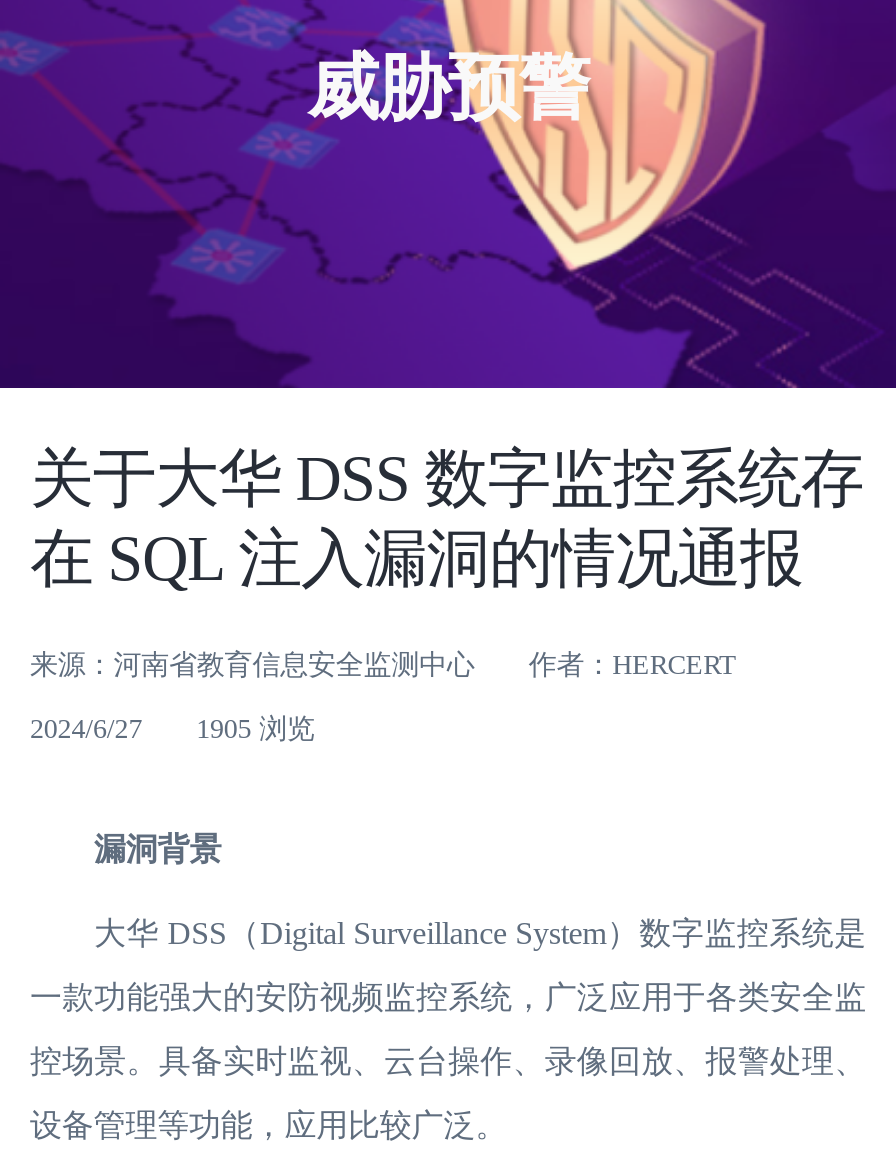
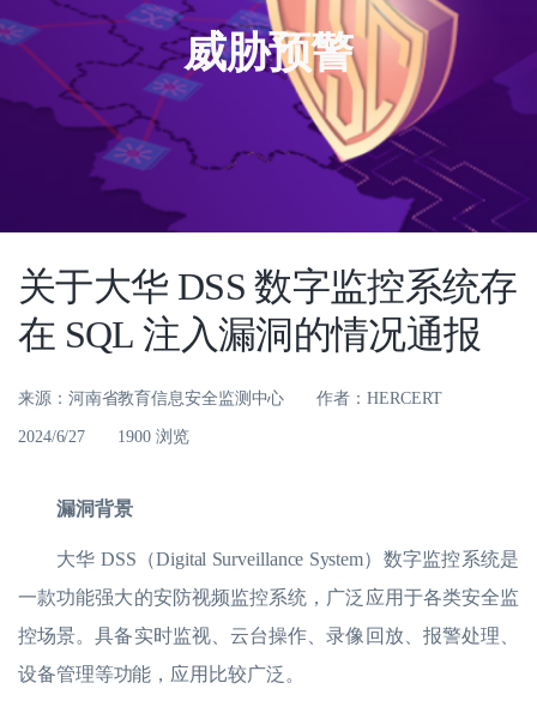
- 2024/6/27 1905 浏览
+ 2024/6/27 1900 浏览
